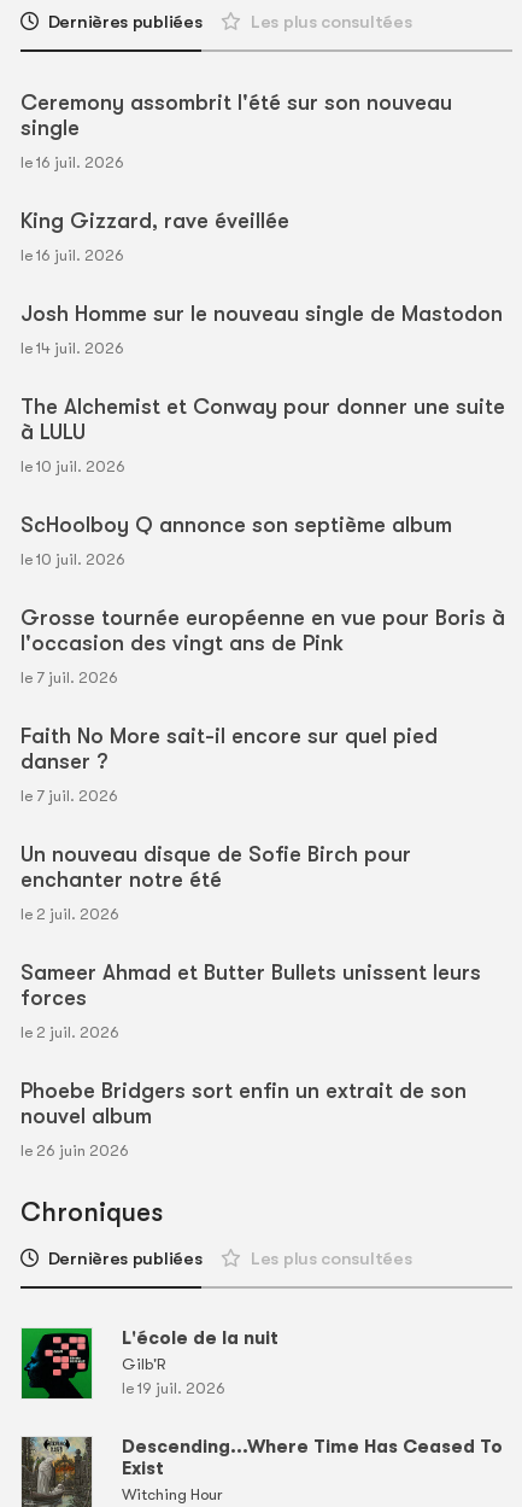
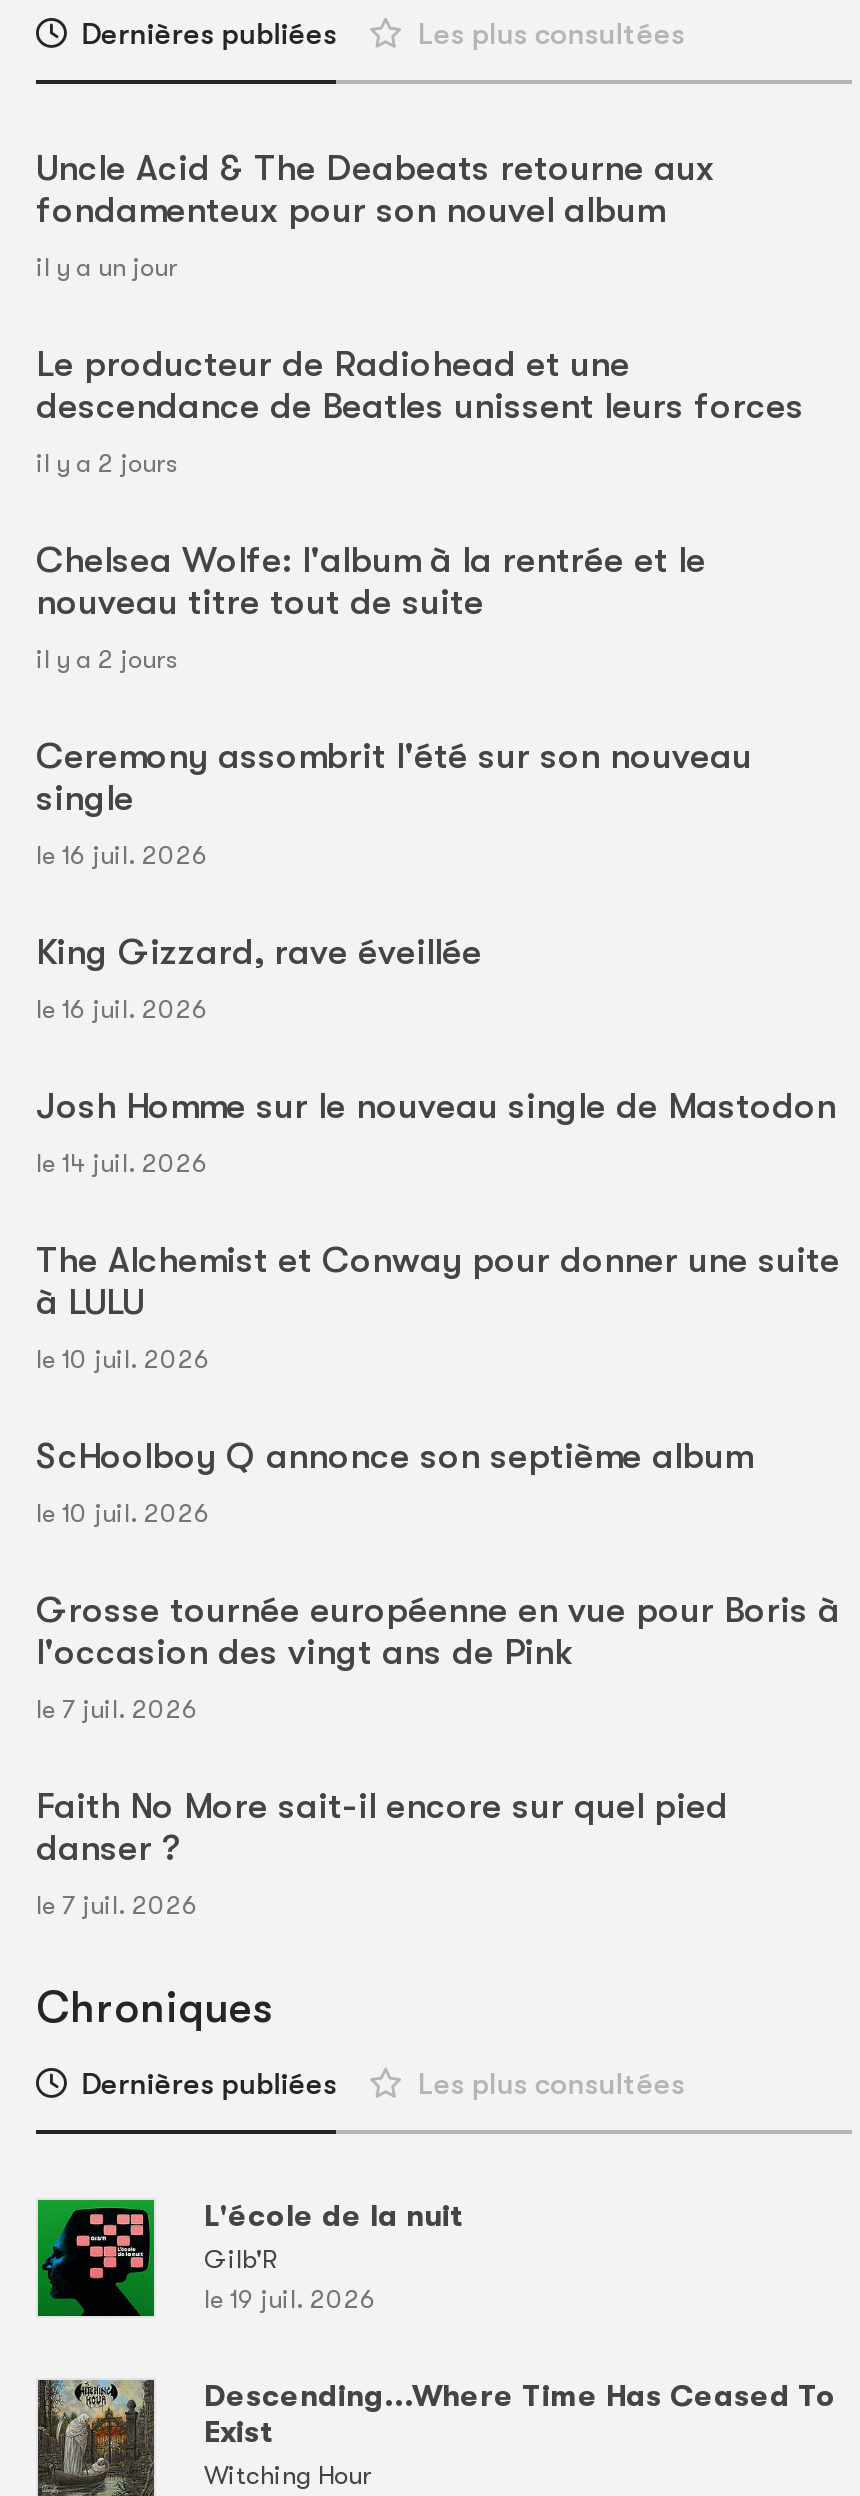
+ Uncle Acid & The Deabeats retourne aux
+ fondamenteux pour son nouvel album
+ il y a un jour
+ Le producteur de Radiohead et une
+ descendance de Beatles unissent leurs forces
+ il y a 2 jours
+ Chelsea Wolfe: l'album à la rentrée et le
+ nouveau titre tout de suite
+ il y a 2 jours

moved down: Ceremony assombrit l'été sur son nouveau | single | le 16 juil. 2026 | ... | danser ? | le 7 juil. 2026

- Un nouveau disque de Sofie Birch pour
- enchanter notre été
- le 2 juil. 2026
- Sameer Ahmad et Butter Bullets unissent leurs
- forces
- le 2 juil. 2026
- Phoebe Bridgers sort enfin un extrait de son
- nouvel album
- le 26 juin 2026
